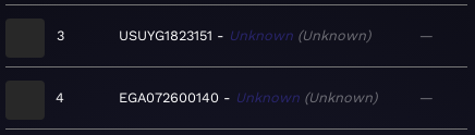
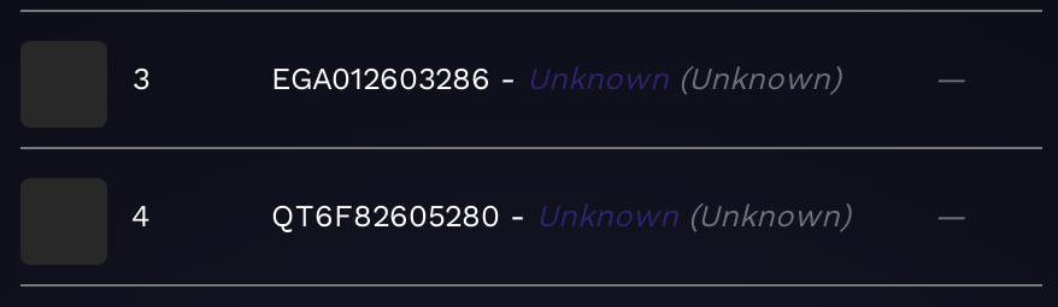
- USUYG1823151
+ EGA012603286

- EGA072600140
+ QT6F82605280
